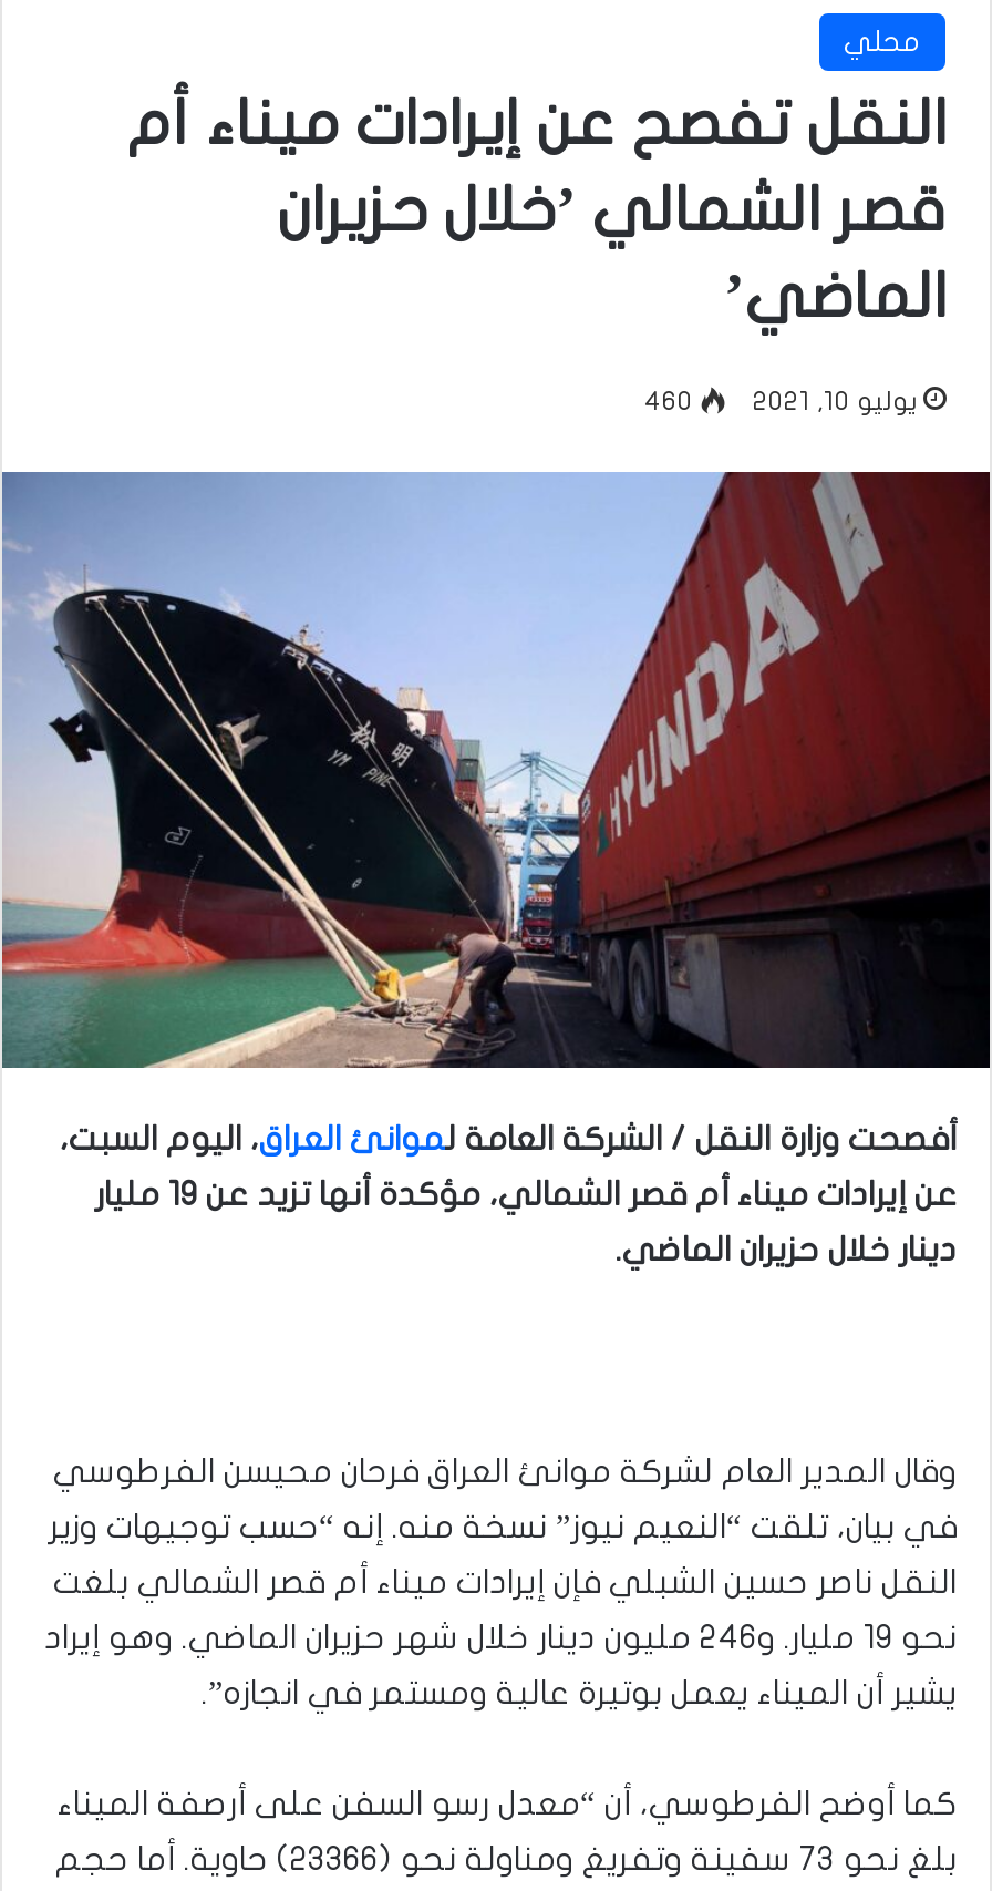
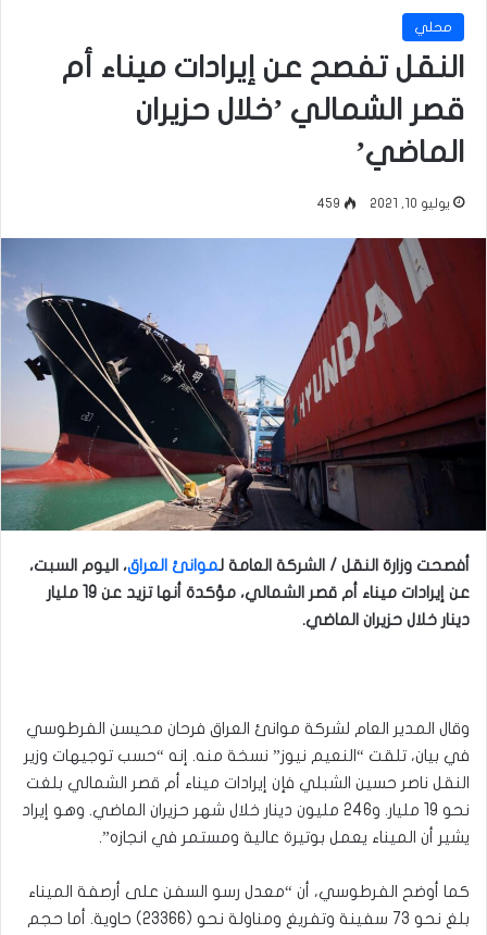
- 460
+ 459
